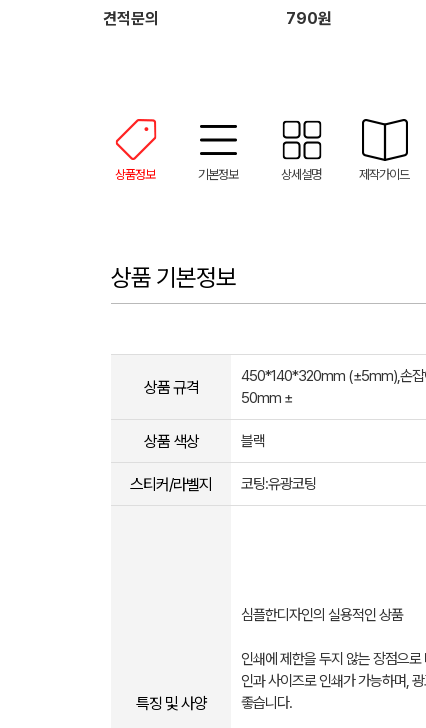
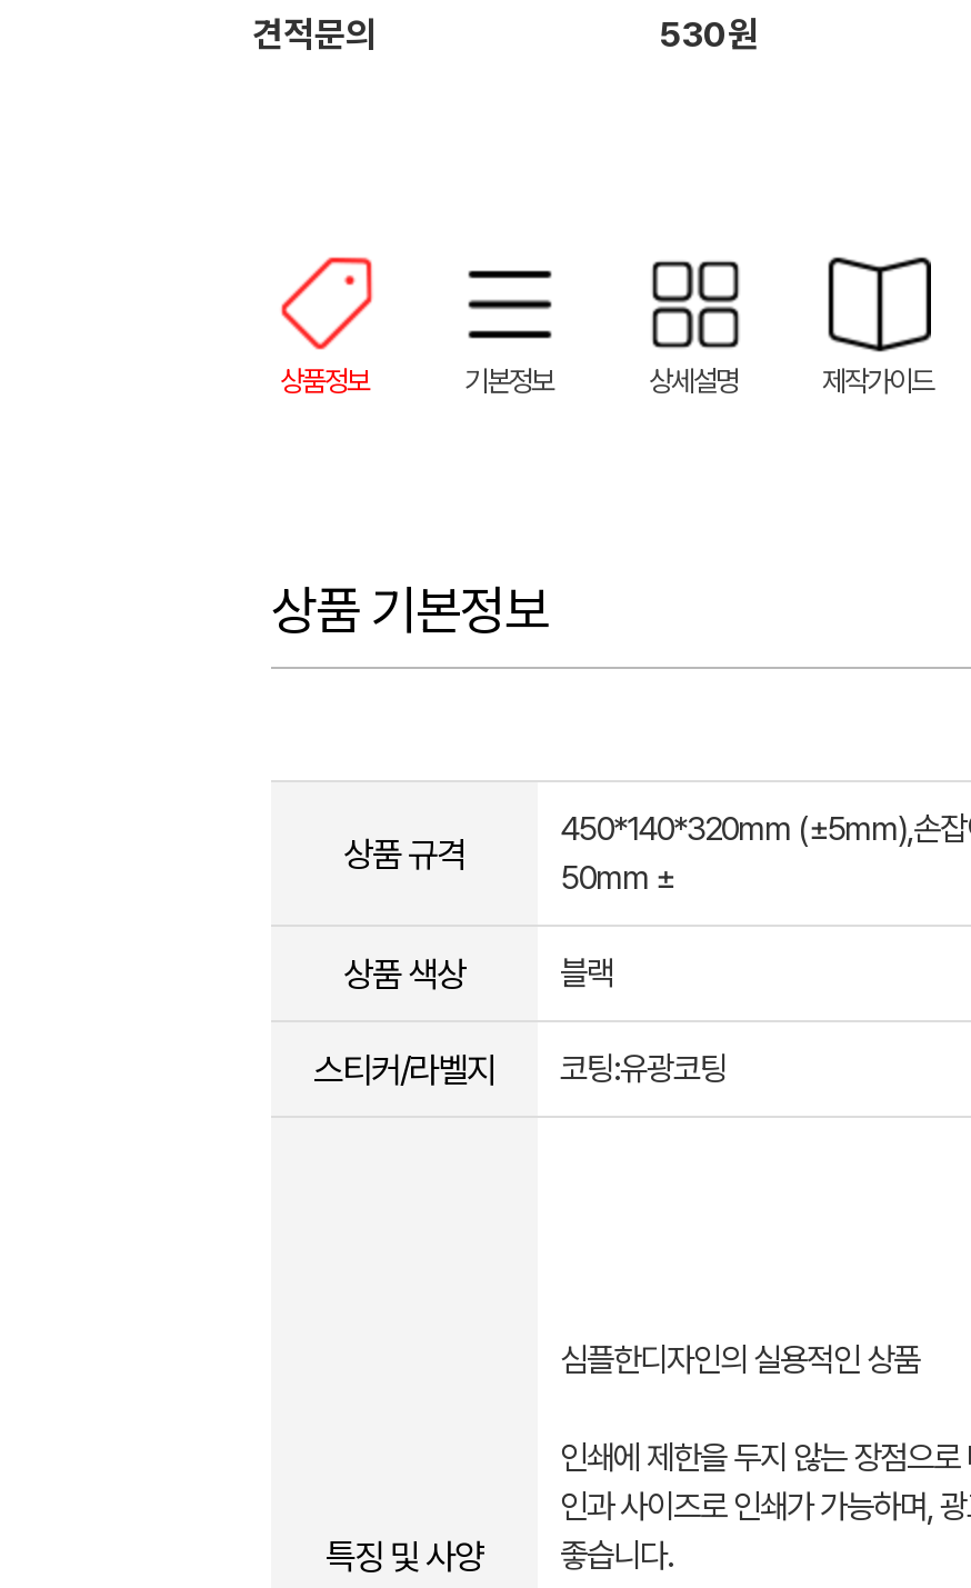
- 790원
+ 530원
